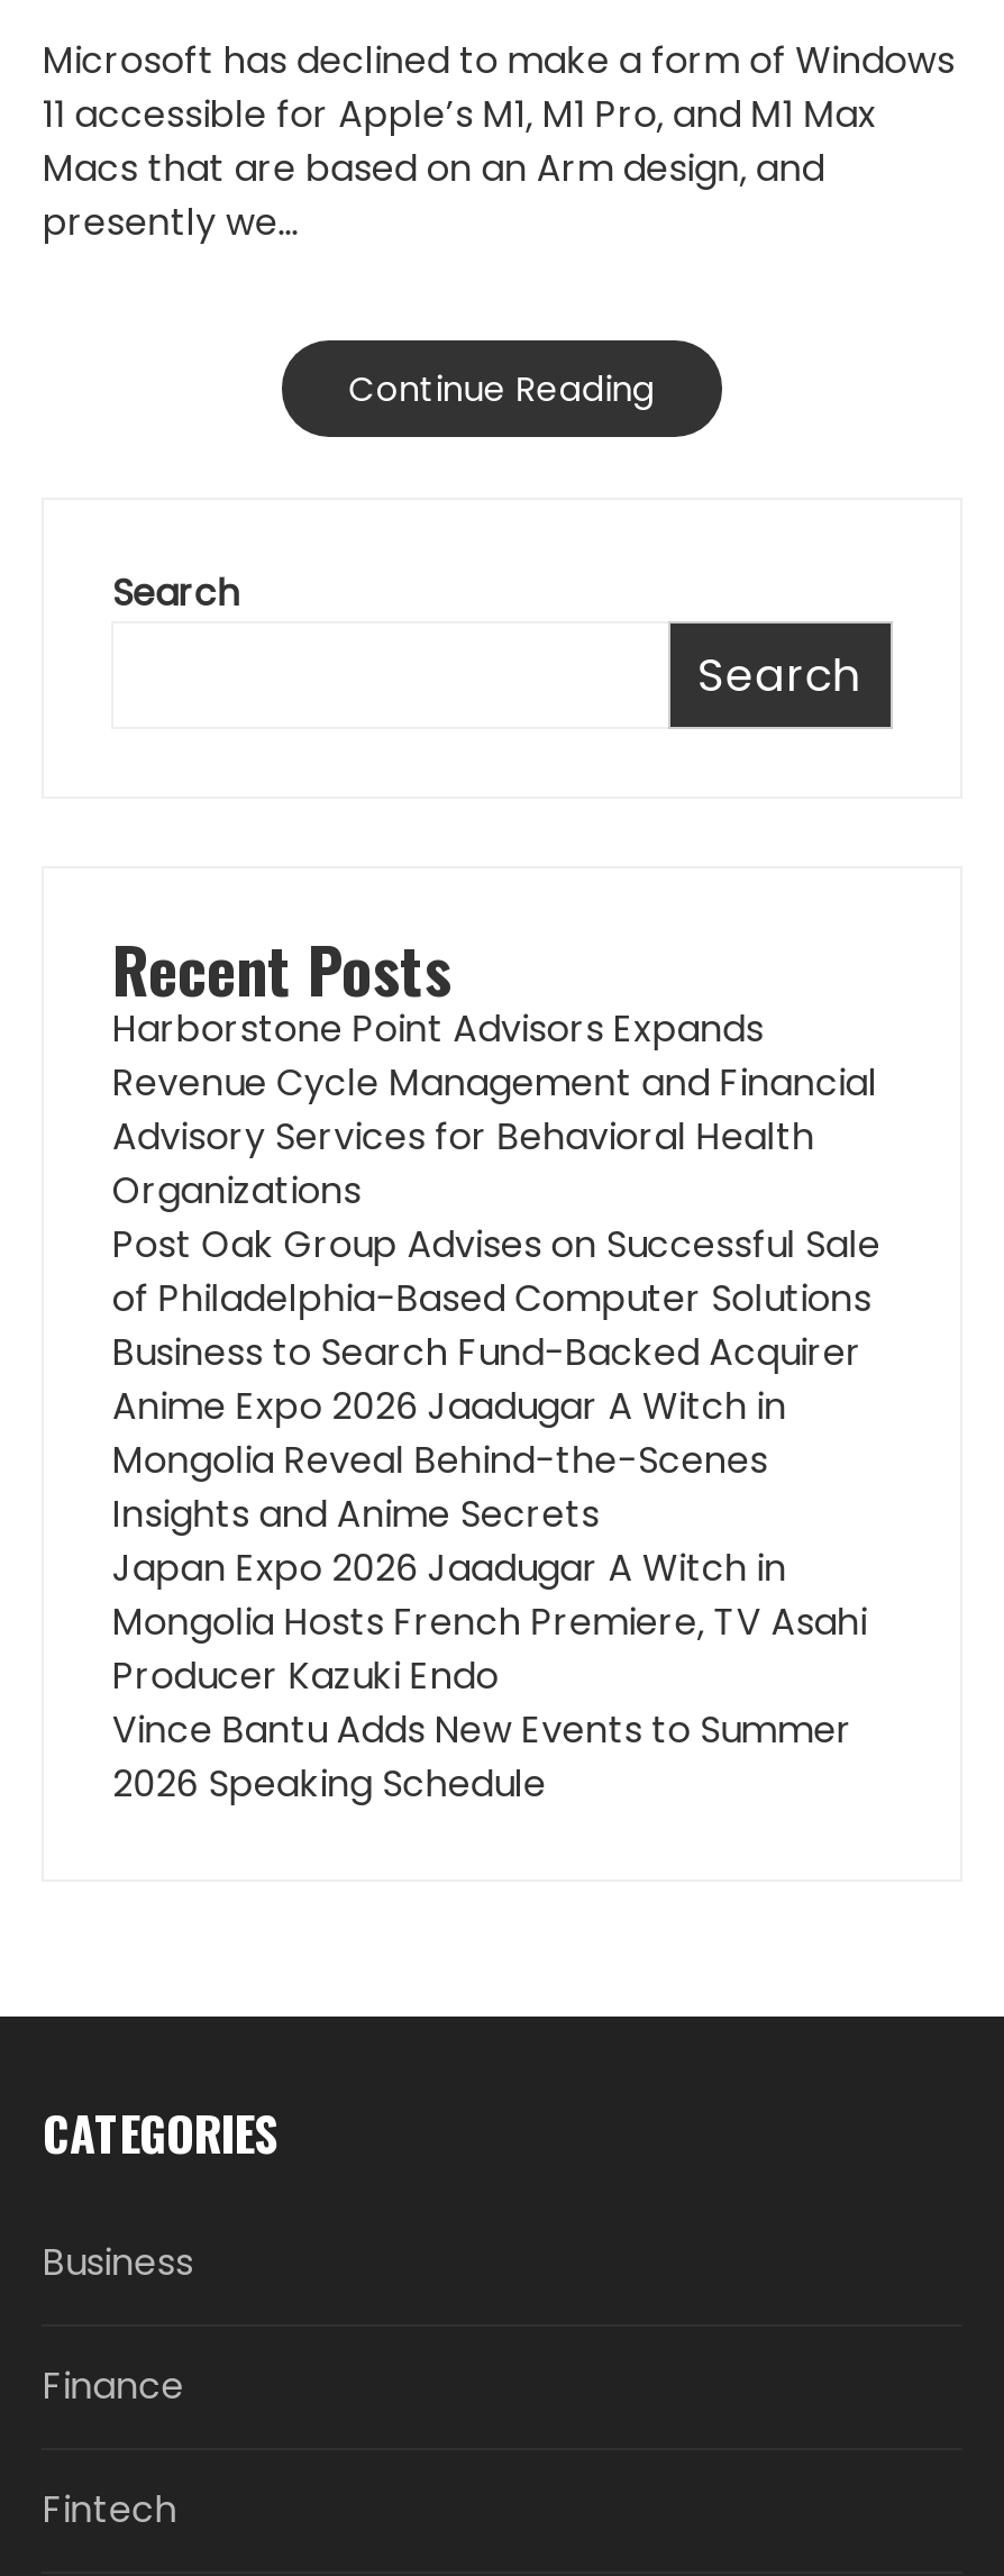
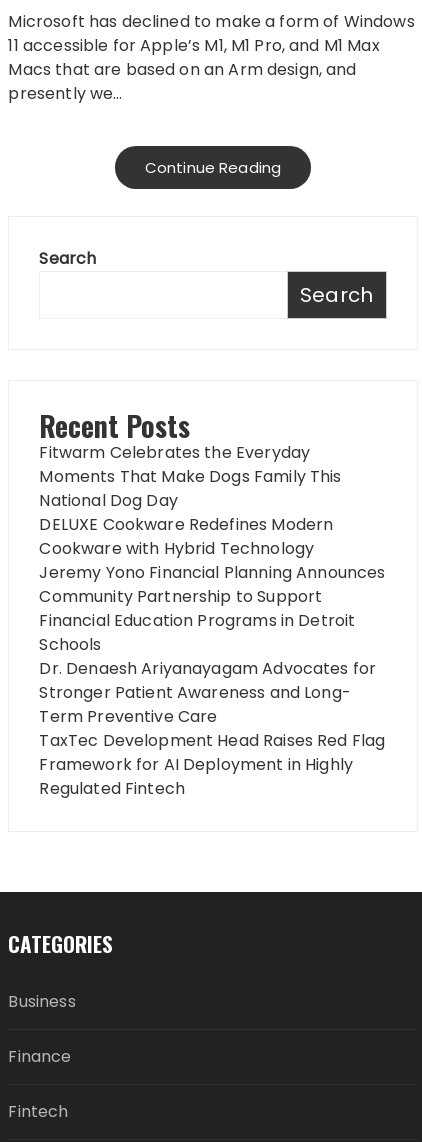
- Harborstone Point Advisors Expands
- Revenue Cycle Management and Financial
- Advisory Services for Behavioral Health
- Organizations
- Post Oak Group Advises on Successful Sale
- of Philadelphia-Based Computer Solutions
- Business to Search Fund-Backed Acquirer
- Anime Expo 2026 Jaadugar A Witch in
- Mongolia Reveal Behind-the-Scenes
- Insights and Anime Secrets
- Japan Expo 2026 Jaadugar A Witch in
- Mongolia Hosts French Premiere, TV Asahi
- Producer Kazuki Endo
- Vince Bantu Adds New Events to Summer
- 2026 Speaking Schedule
+ Fitwarm Celebrates the Everyday
+ Moments That Make Dogs Family This
+ National Dog Day
+ DELUXE Cookware Redefines Modern
+ Cookware with Hybrid Technology
+ Jeremy Yono Financial Planning Announces
+ Community Partnership to Support
+ Financial Education Programs in Detroit
+ Schools
+ Dr. Denaesh Ariyanayagam Advocates for
+ Stronger Patient Awareness and Long-
+ Term Preventive Care
+ TaxTec Development Head Raises Red Flag
+ Framework for AI Deployment in Highly
+ Regulated Fintech
